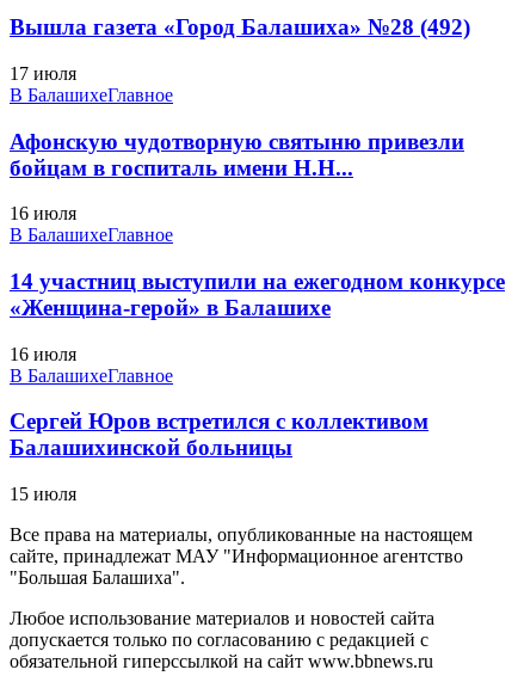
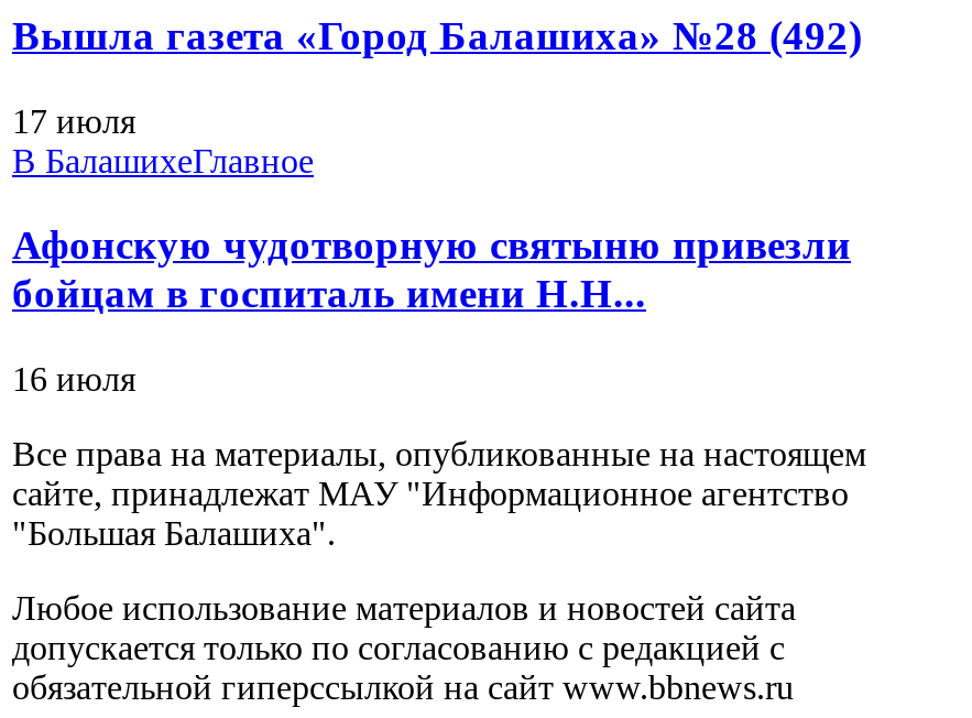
- В БалашихеГлавное
- 14 участниц выступили на ежегодном конкурсе
- «Женщина-герой» в Балашихе
- 16 июля
- В БалашихеГлавное
- Сергей Юров встретился с коллективом
- Балашихинской больницы
- 15 июля
